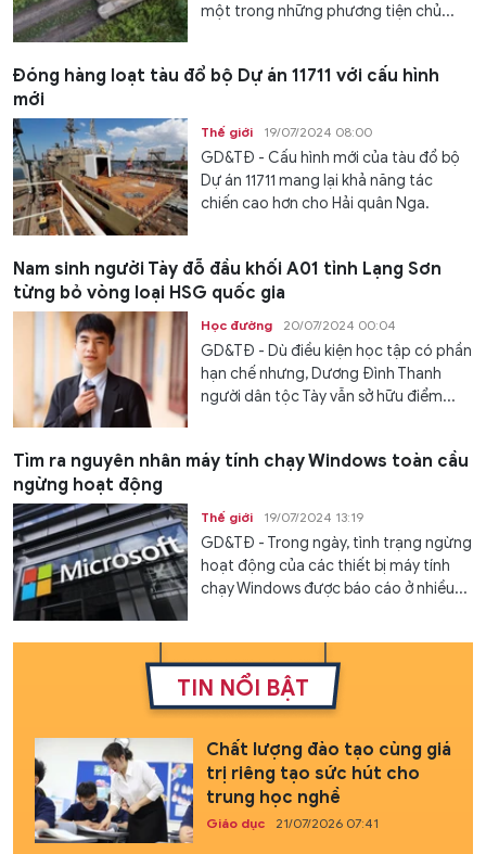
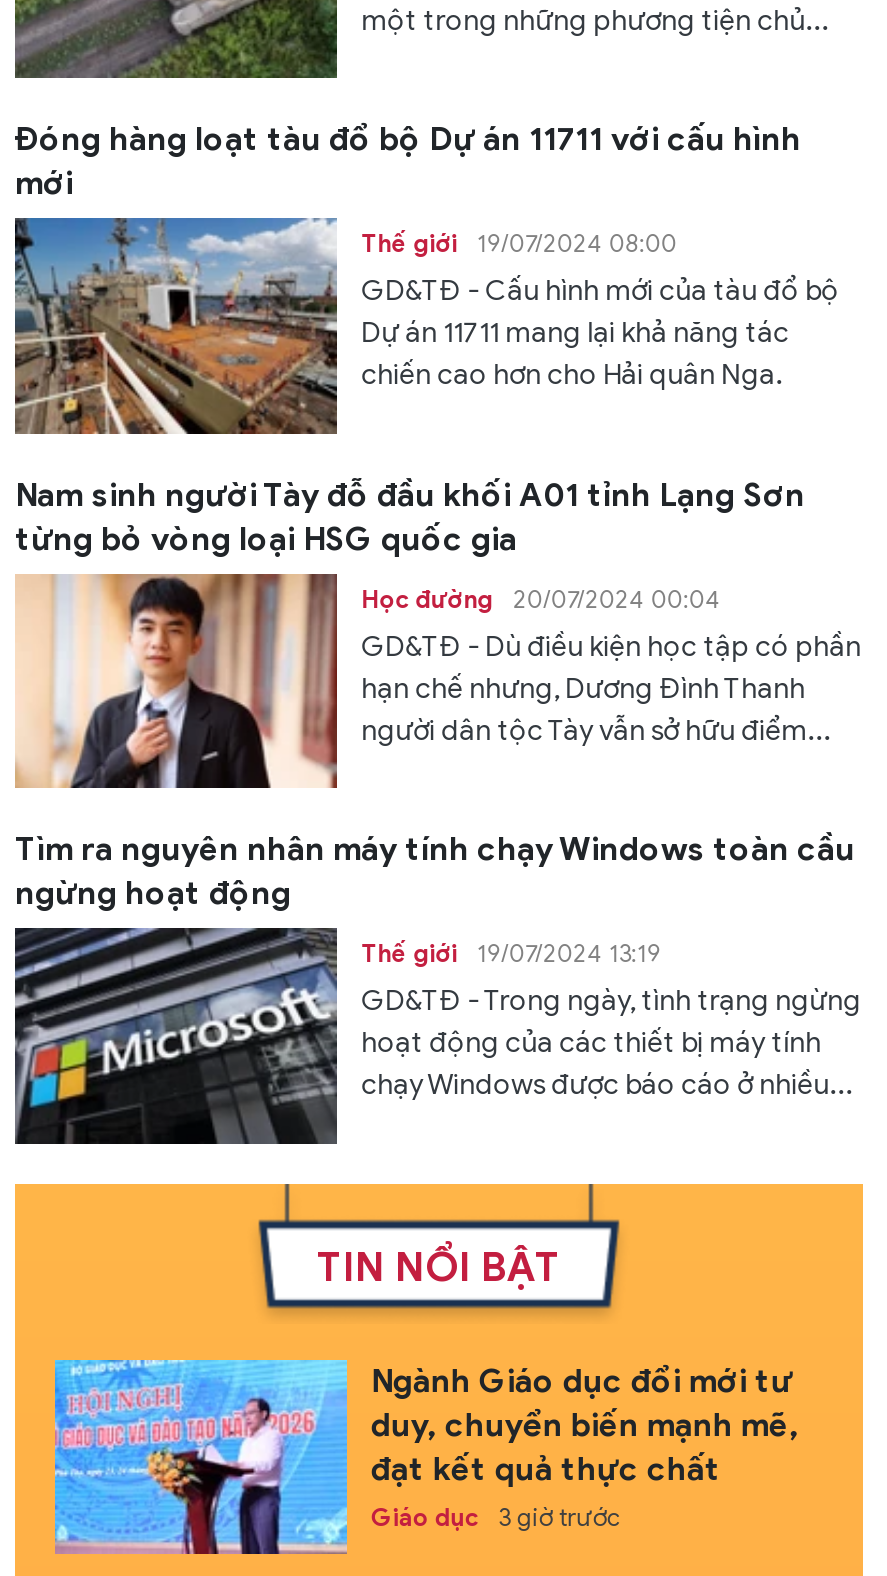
- [image]
- Chất lượng đào tạo cùng giá
- trị riêng tạo sức hút cho
- trung học nghề
+ [image]
+ Ngành Giáo dục đổi mới tư
+ duy, chuyển biến mạnh mẽ,
+ đạt kết quả thực chất

- Giáo dục 21/07/2026 07:41
+ Giáo dục 3 giờ trước
